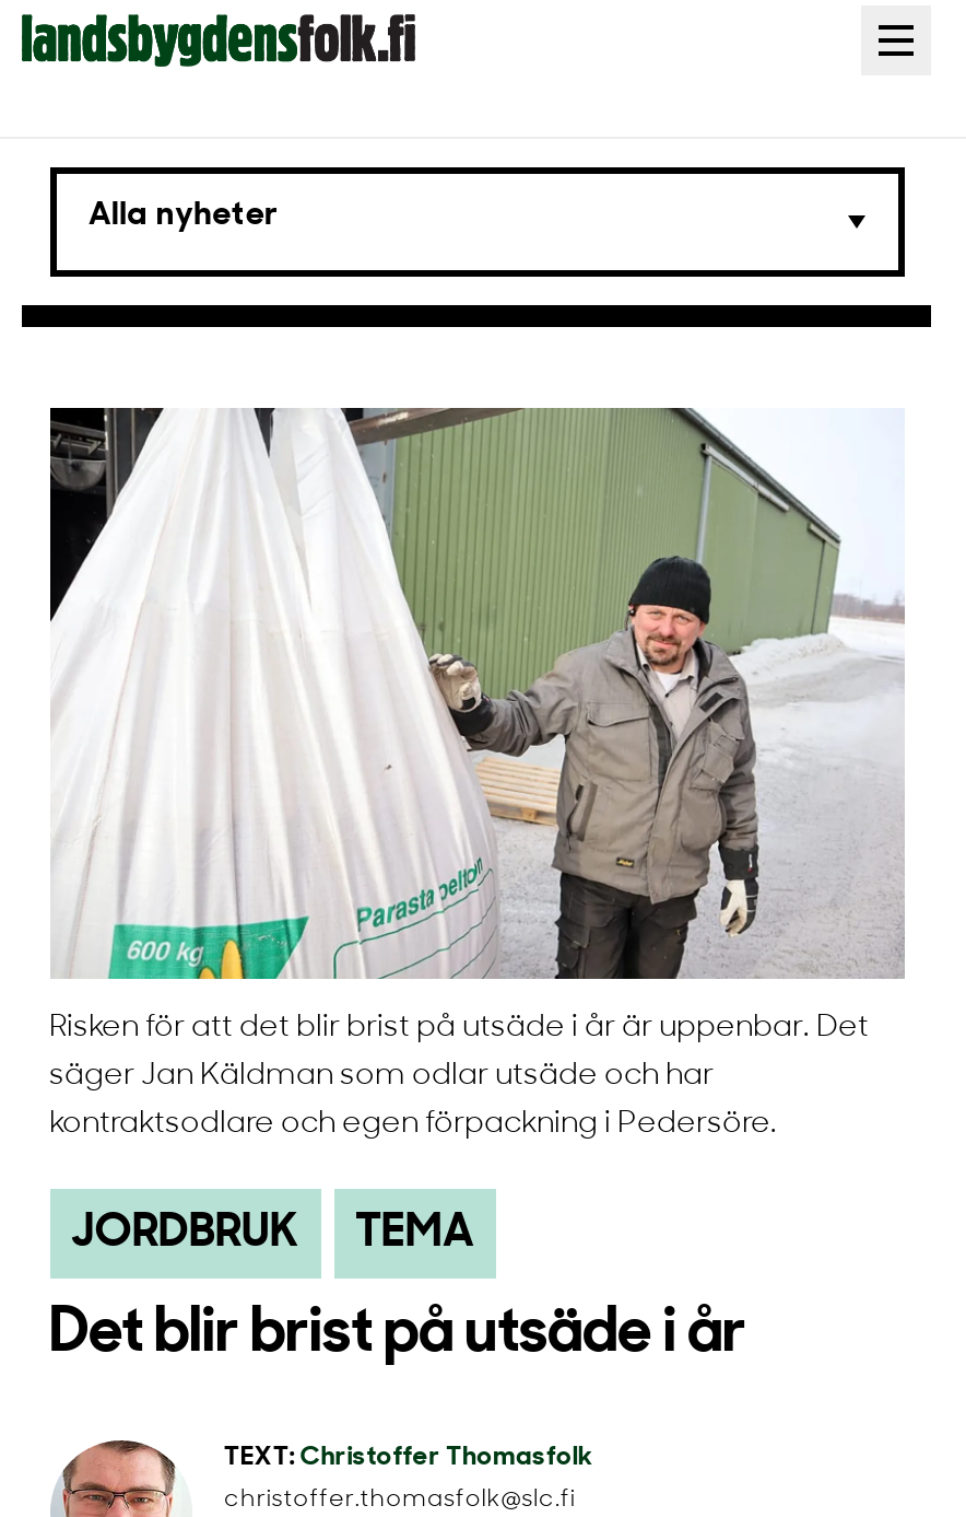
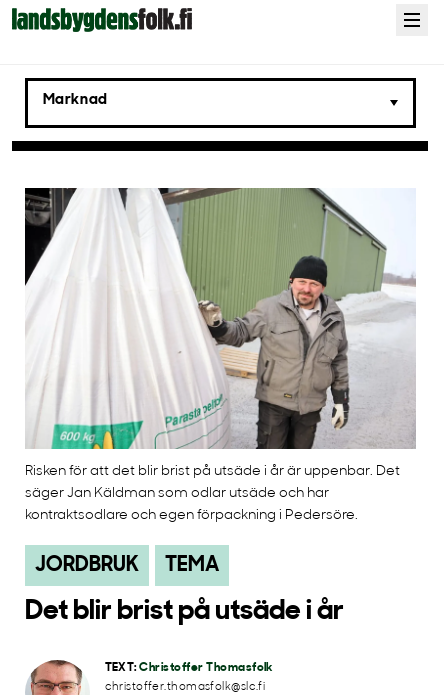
- Alla nyheter
+ Marknad
